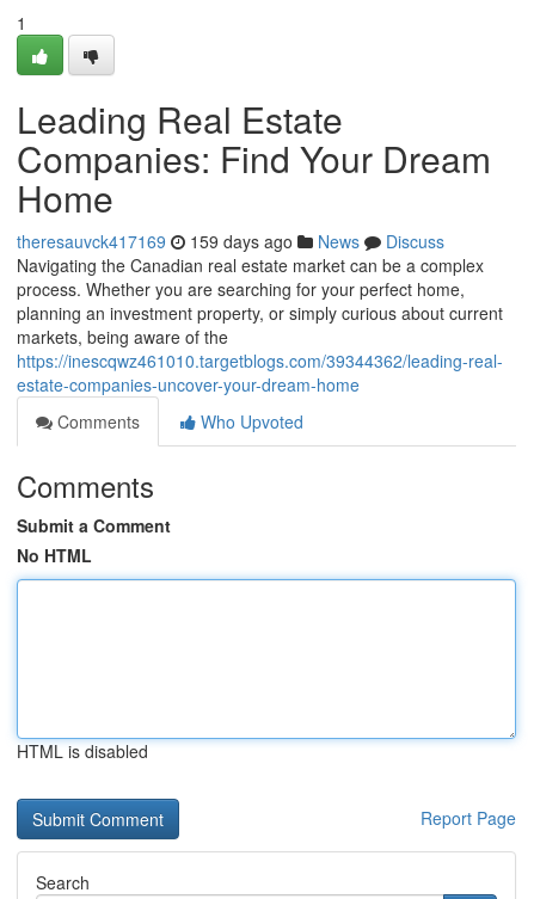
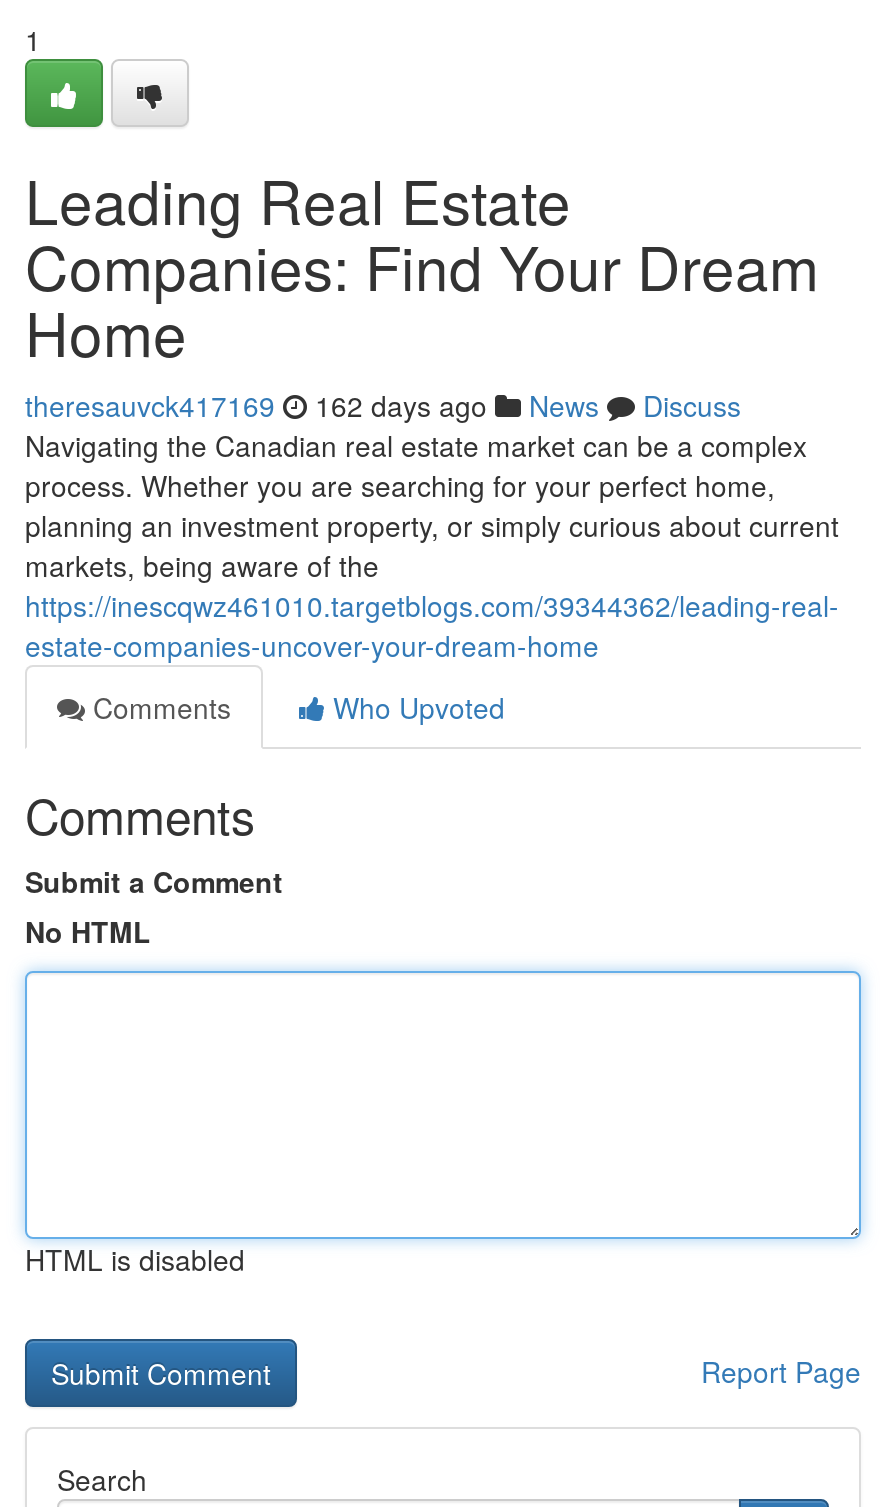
- theresauvck417169 159 days ago News Discuss
+ theresauvck417169 162 days ago News Discuss
